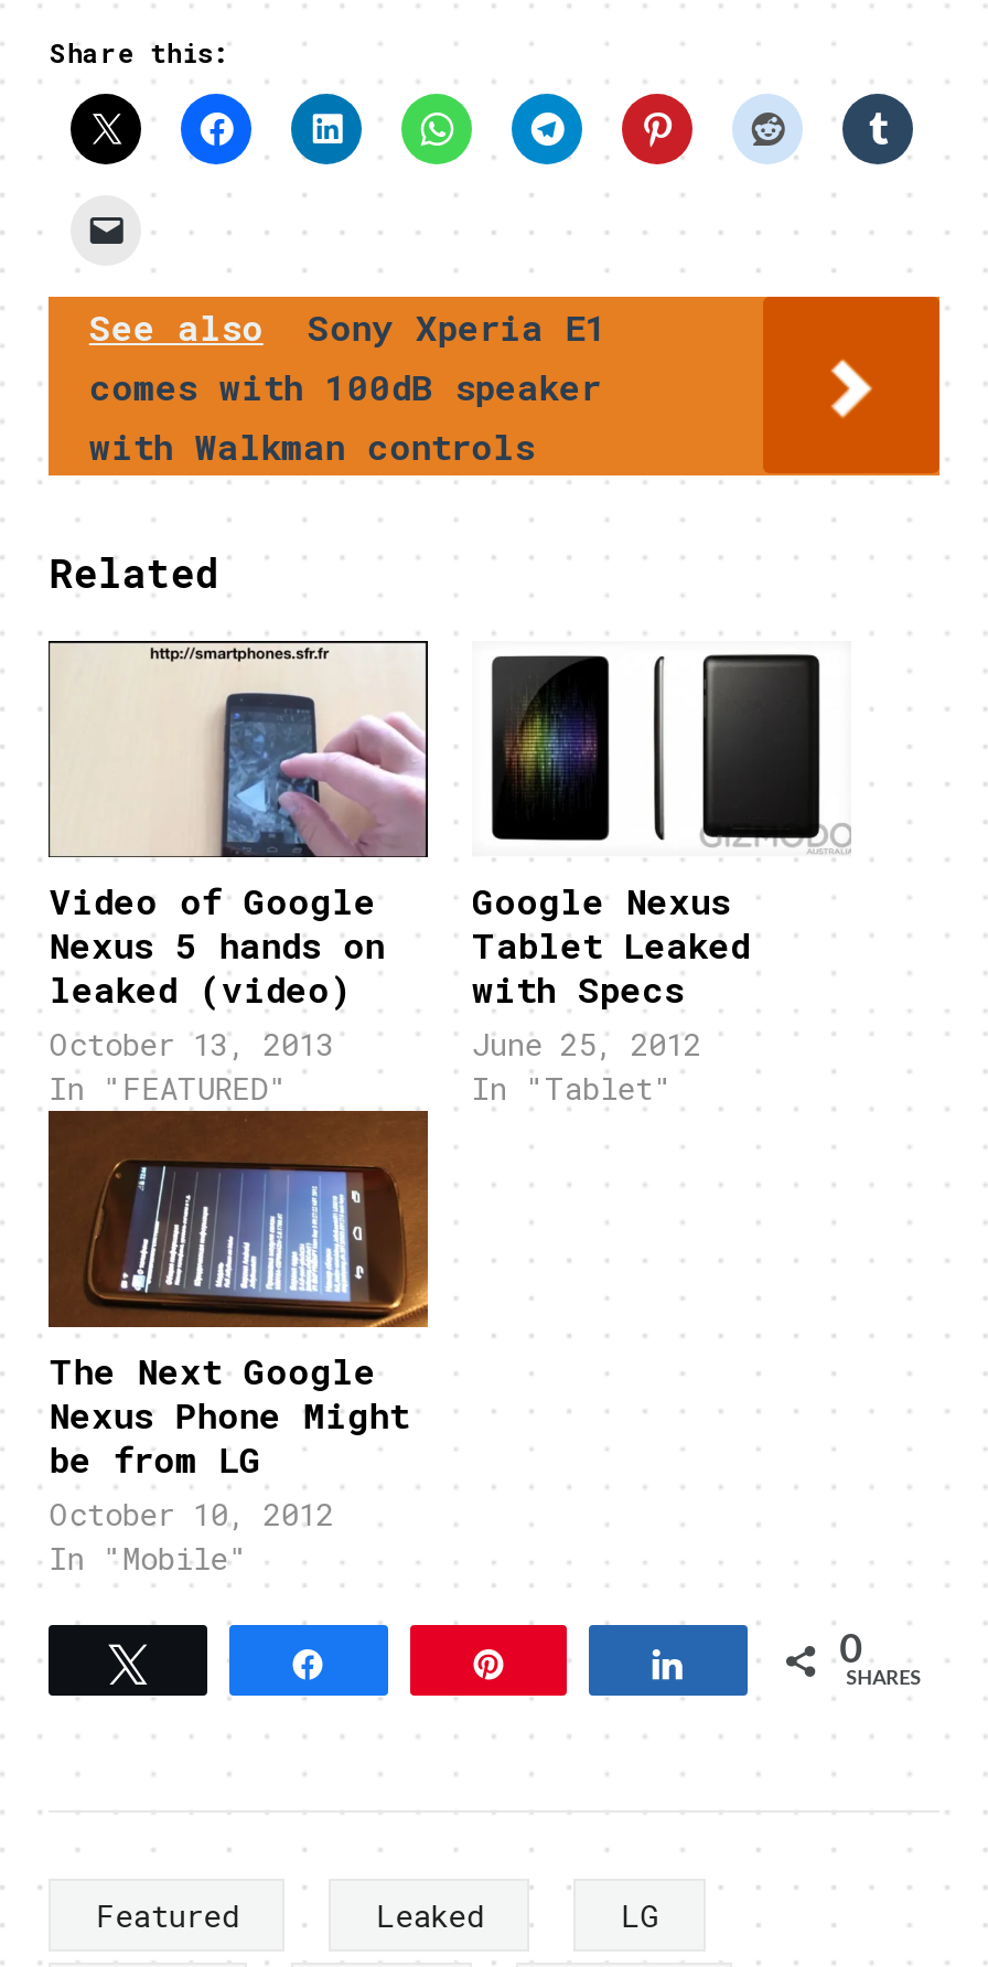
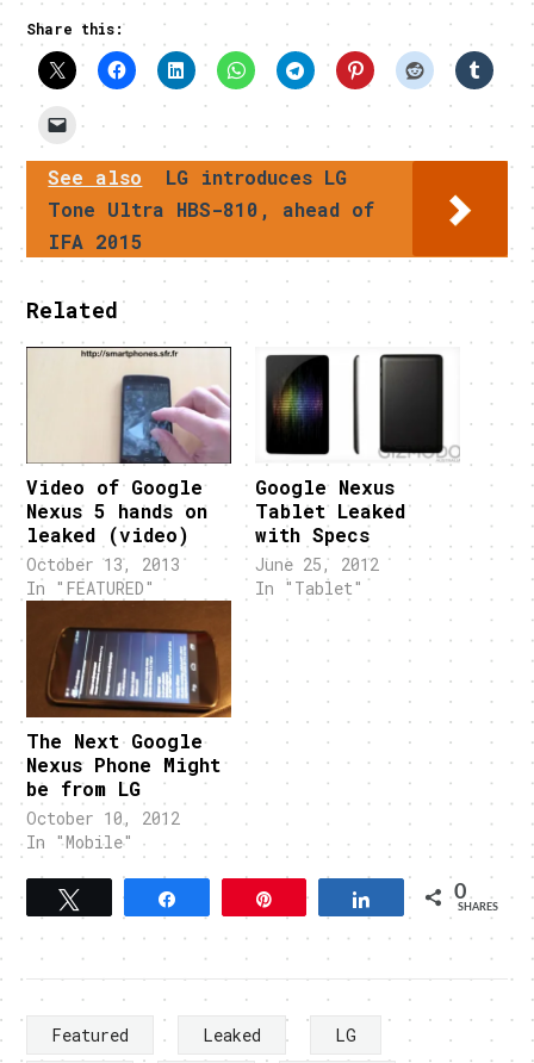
- Sony Xperia E1
- comes with 100dB speaker
- with Walkman controls
+ LG introduces LG
+ Tone Ultra HBS-810, ahead of
+ IFA 2015
